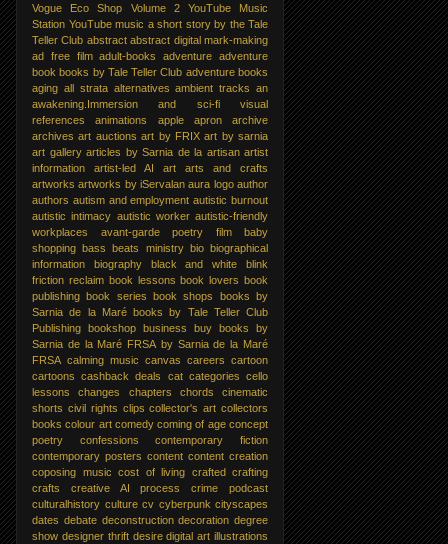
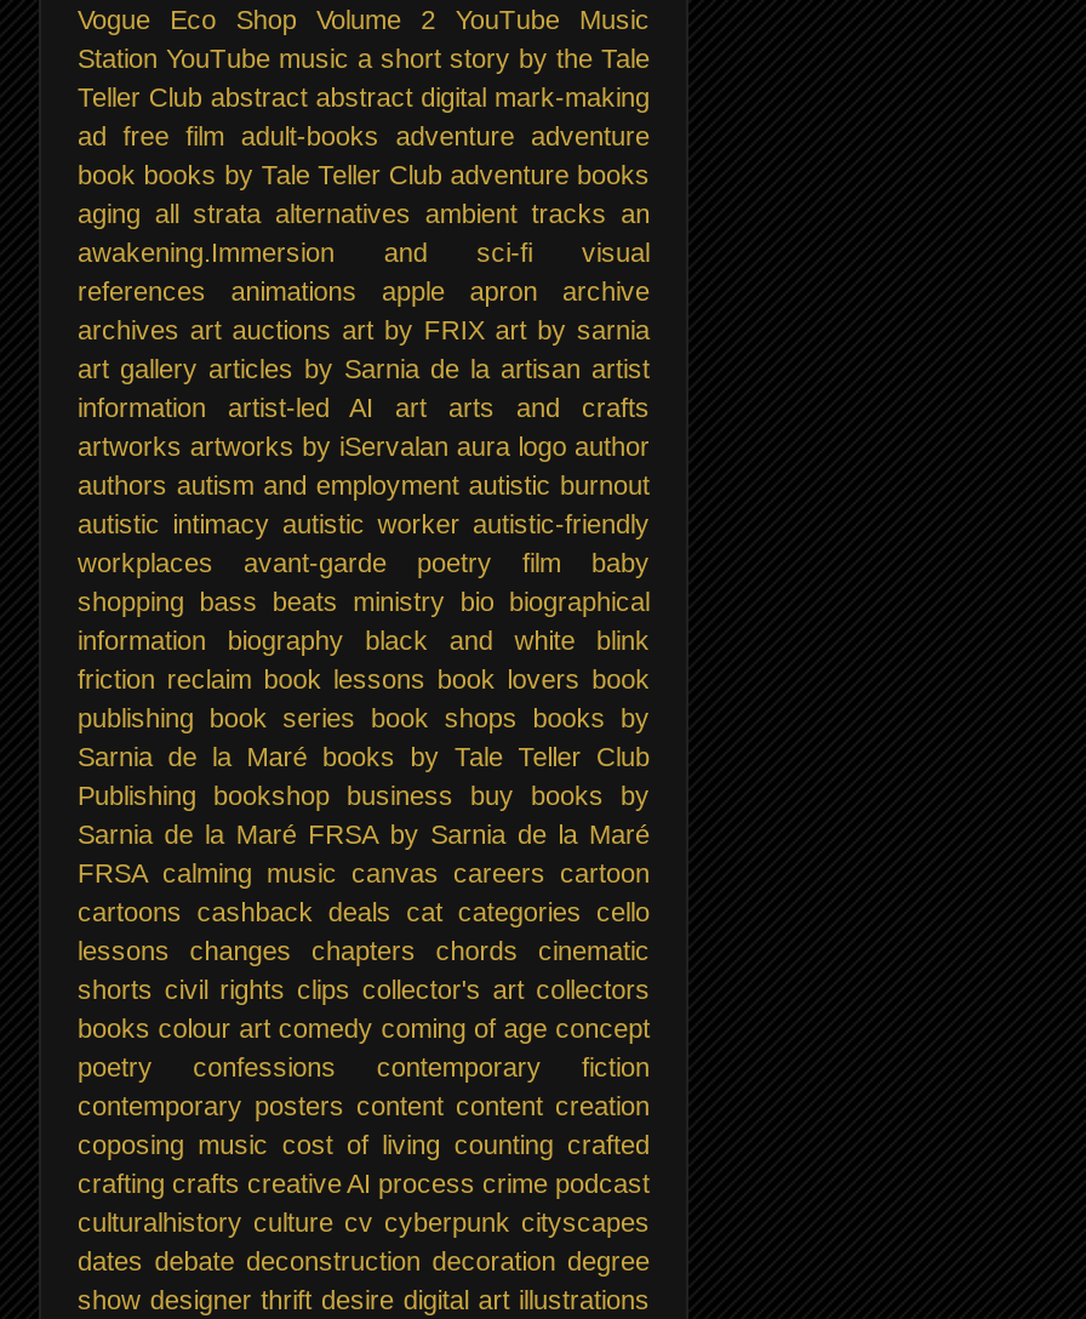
- coposing music cost of living crafted crafting
- crafts
- creative AI process
- crime podcast
+ coposing music cost of living counting crafted
+ crafting crafts creative AI process crime podcast
